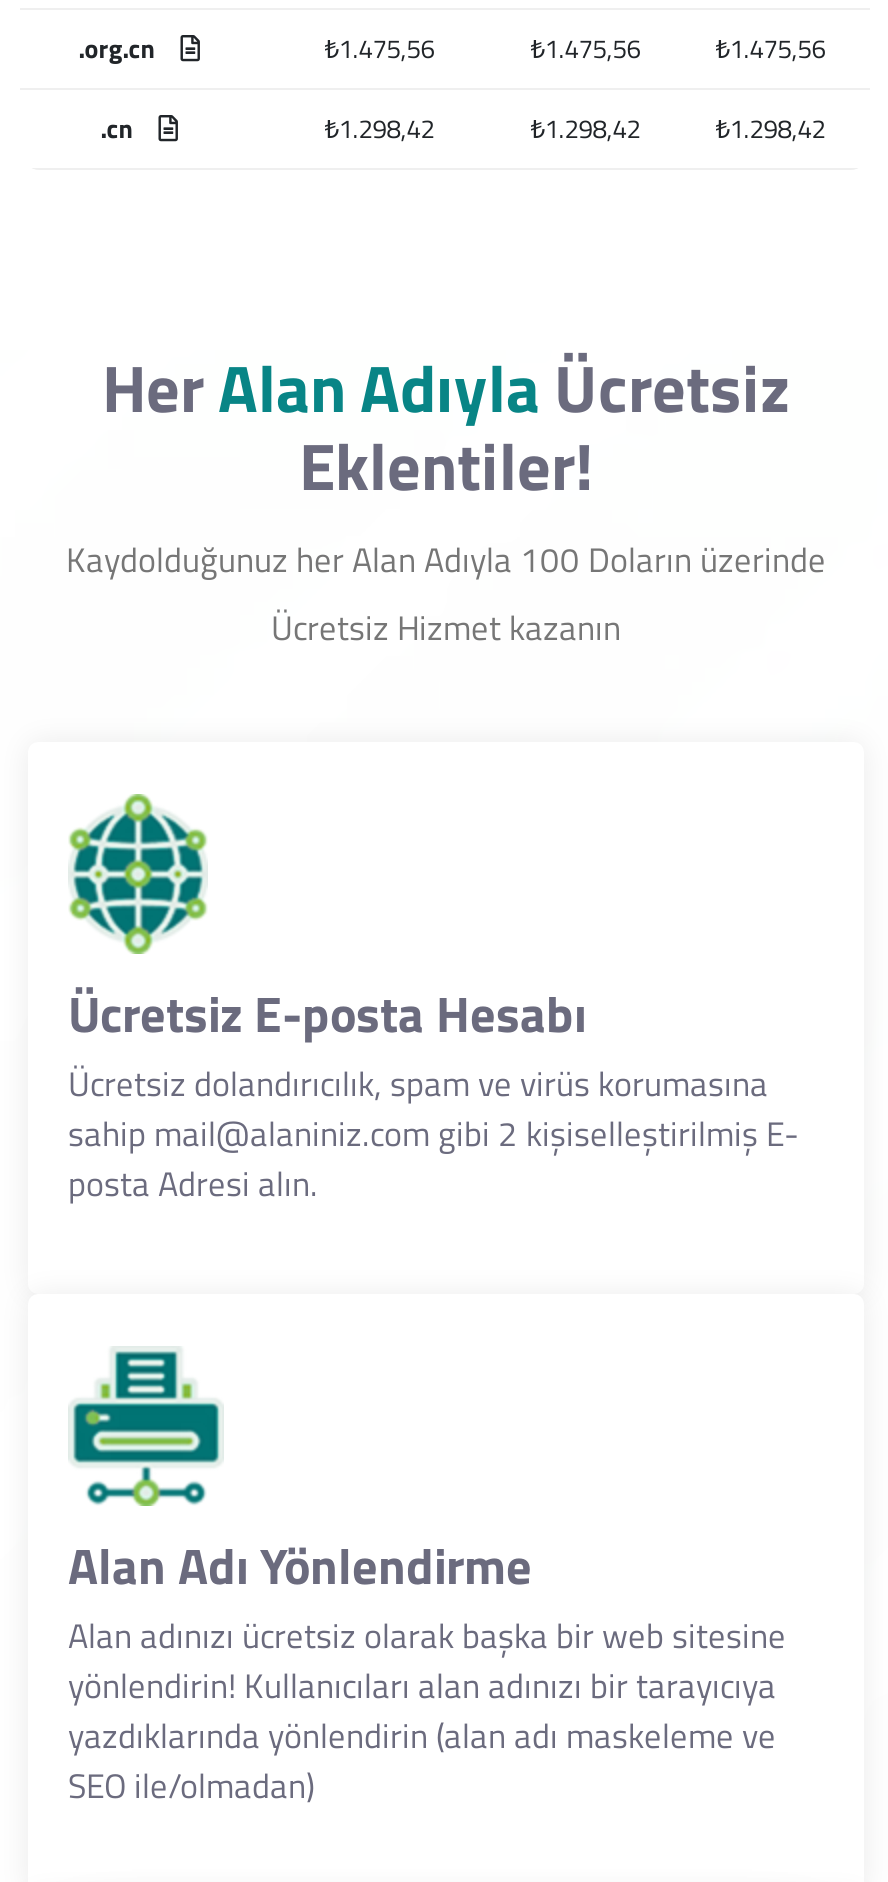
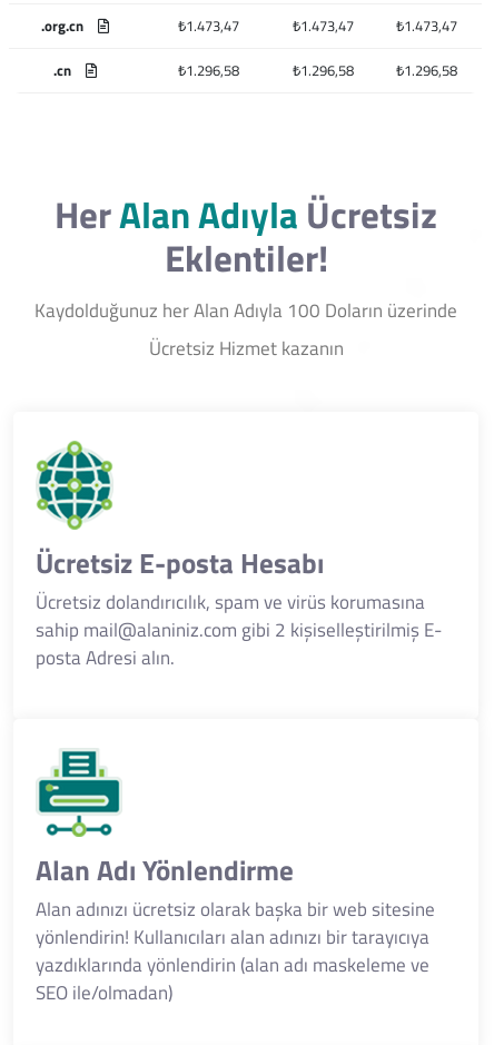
- ₺1.475,56
+ ₺1.473,47

- ₺1.475,56
+ ₺1.473,47

- ₺1.475,56
+ ₺1.473,47

- ₺1.298,42
+ ₺1.296,58

- ₺1.298,42
+ ₺1.296,58

- ₺1.298,42
+ ₺1.296,58
